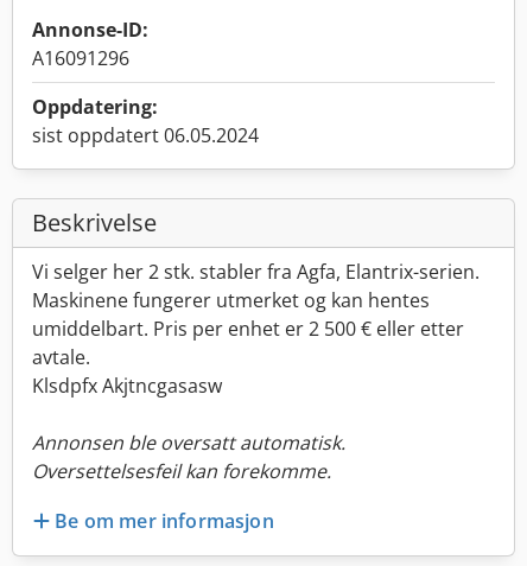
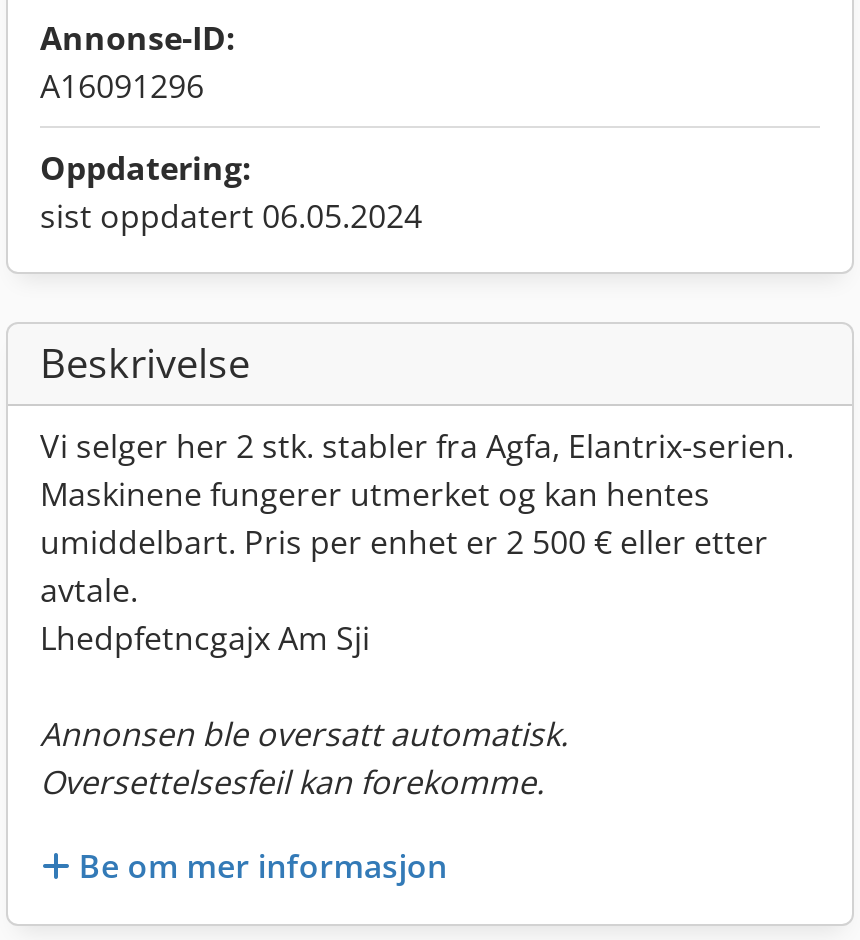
- Klsdpfx Akjtncgasasw
+ Lhedpfetncgajx Am Sji
